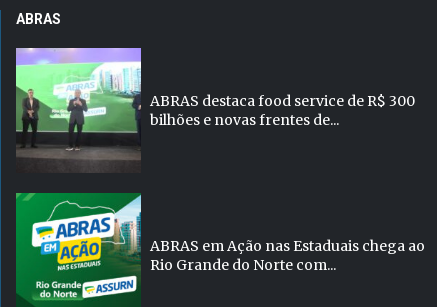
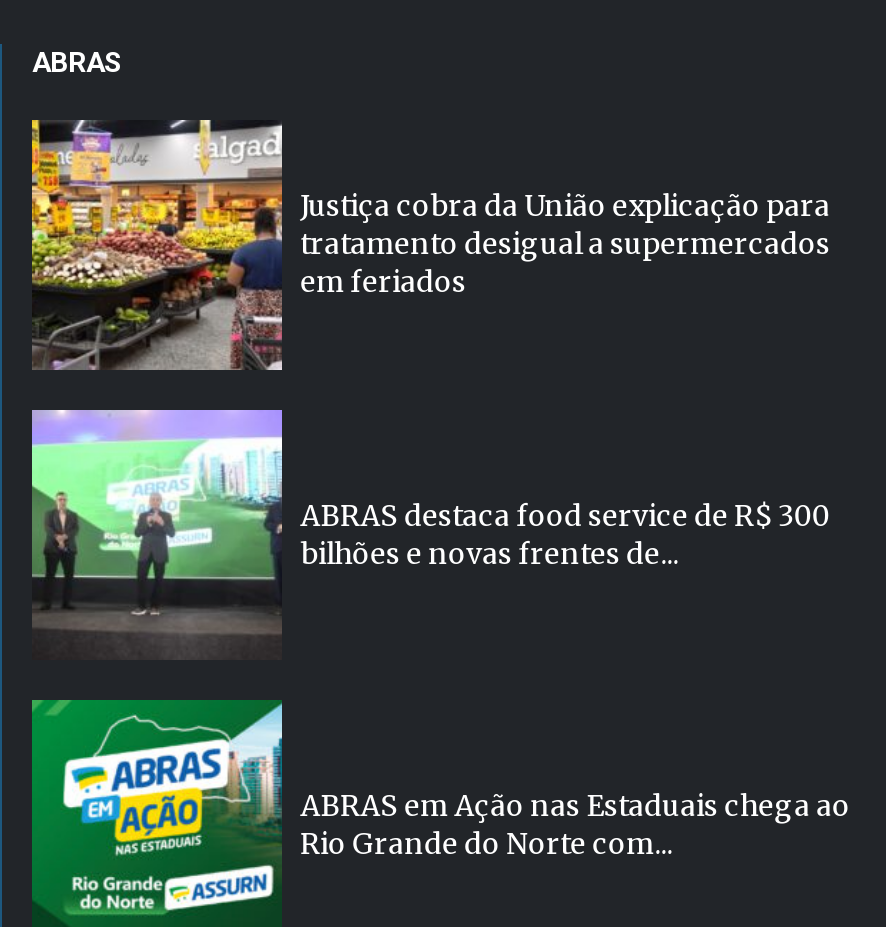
+ [image]
+ Justiça cobra da União explicação para
+ tratamento desigual a supermercados
+ em feriados
